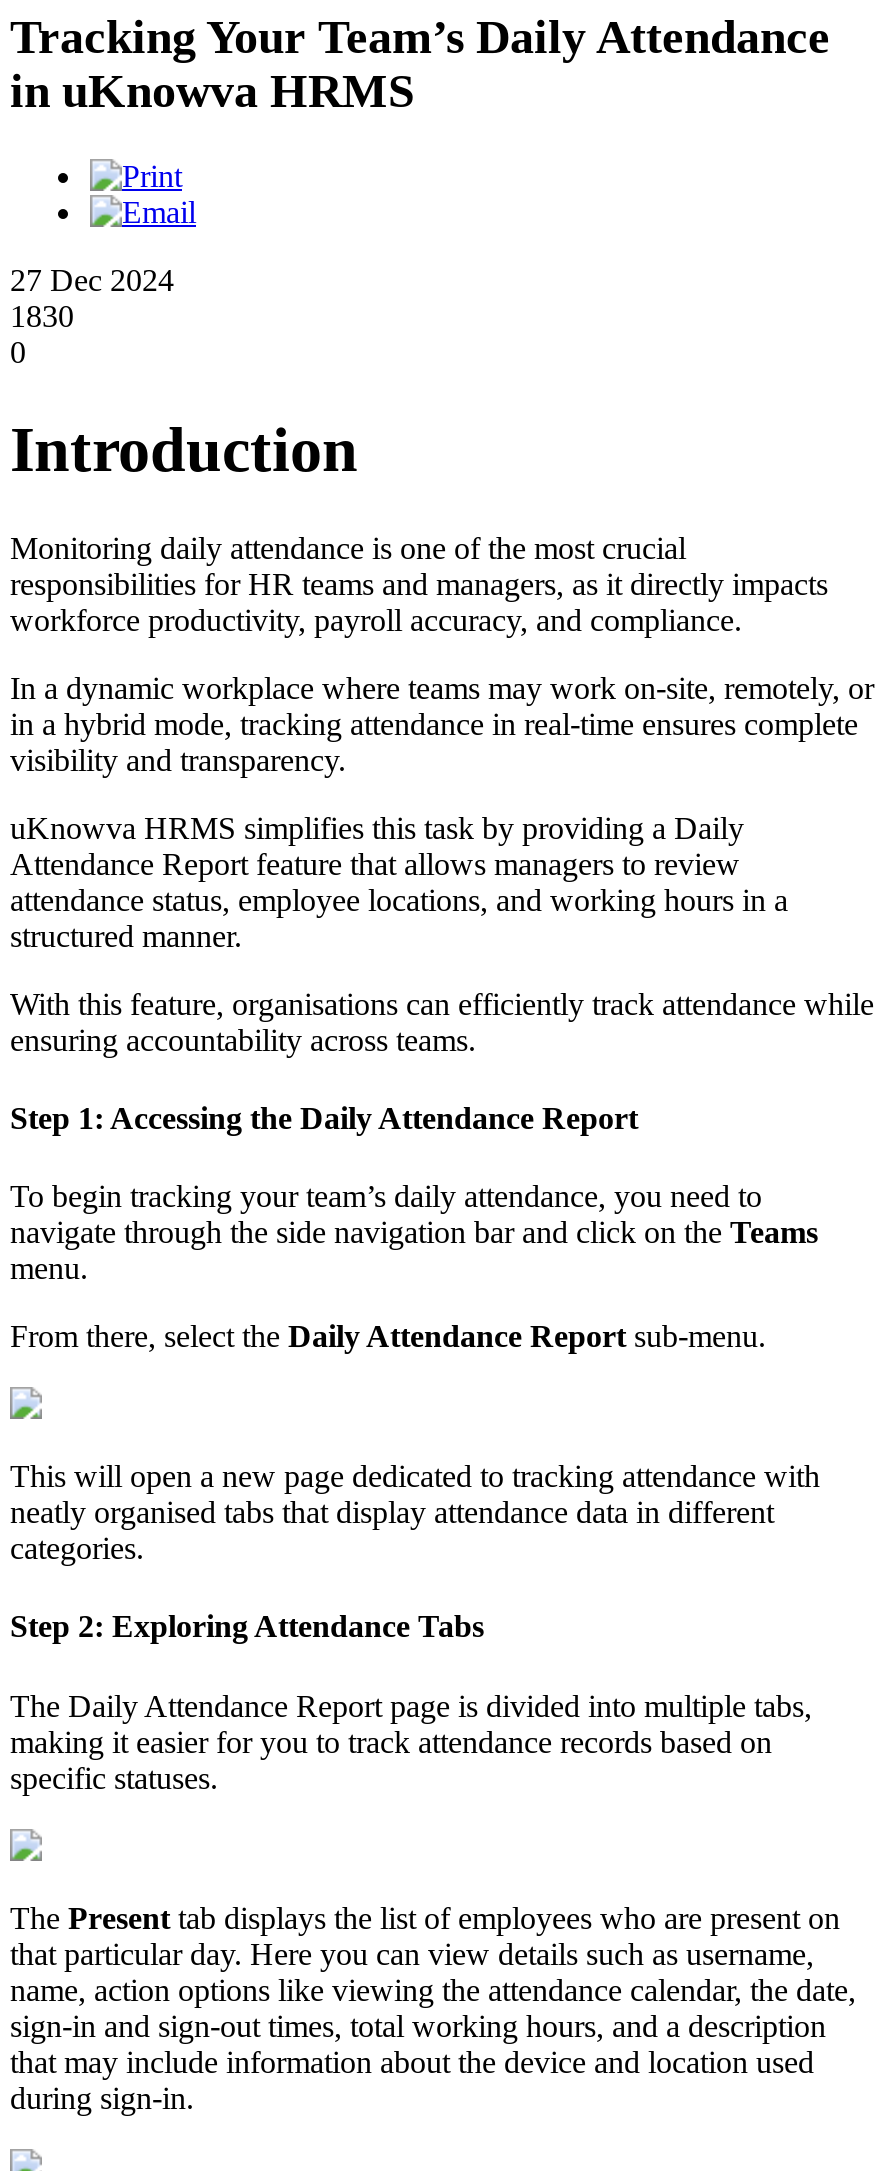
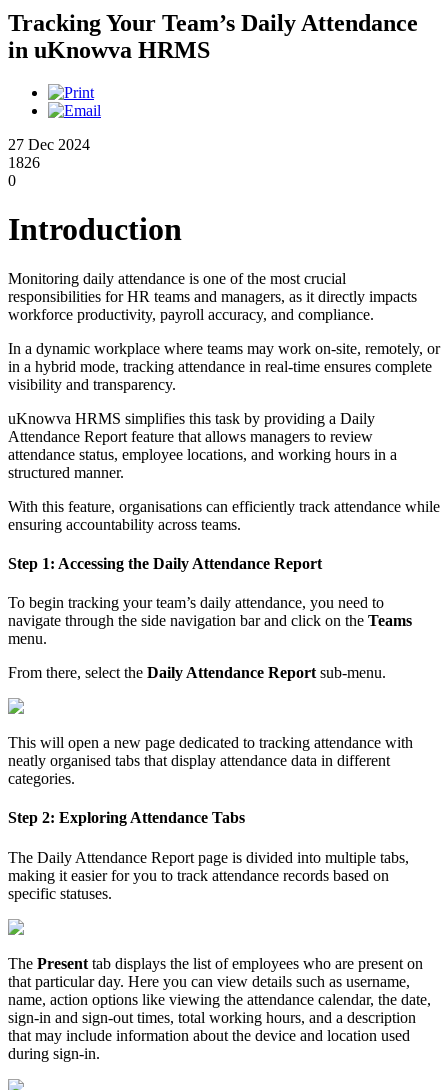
- 1830
+ 1826
